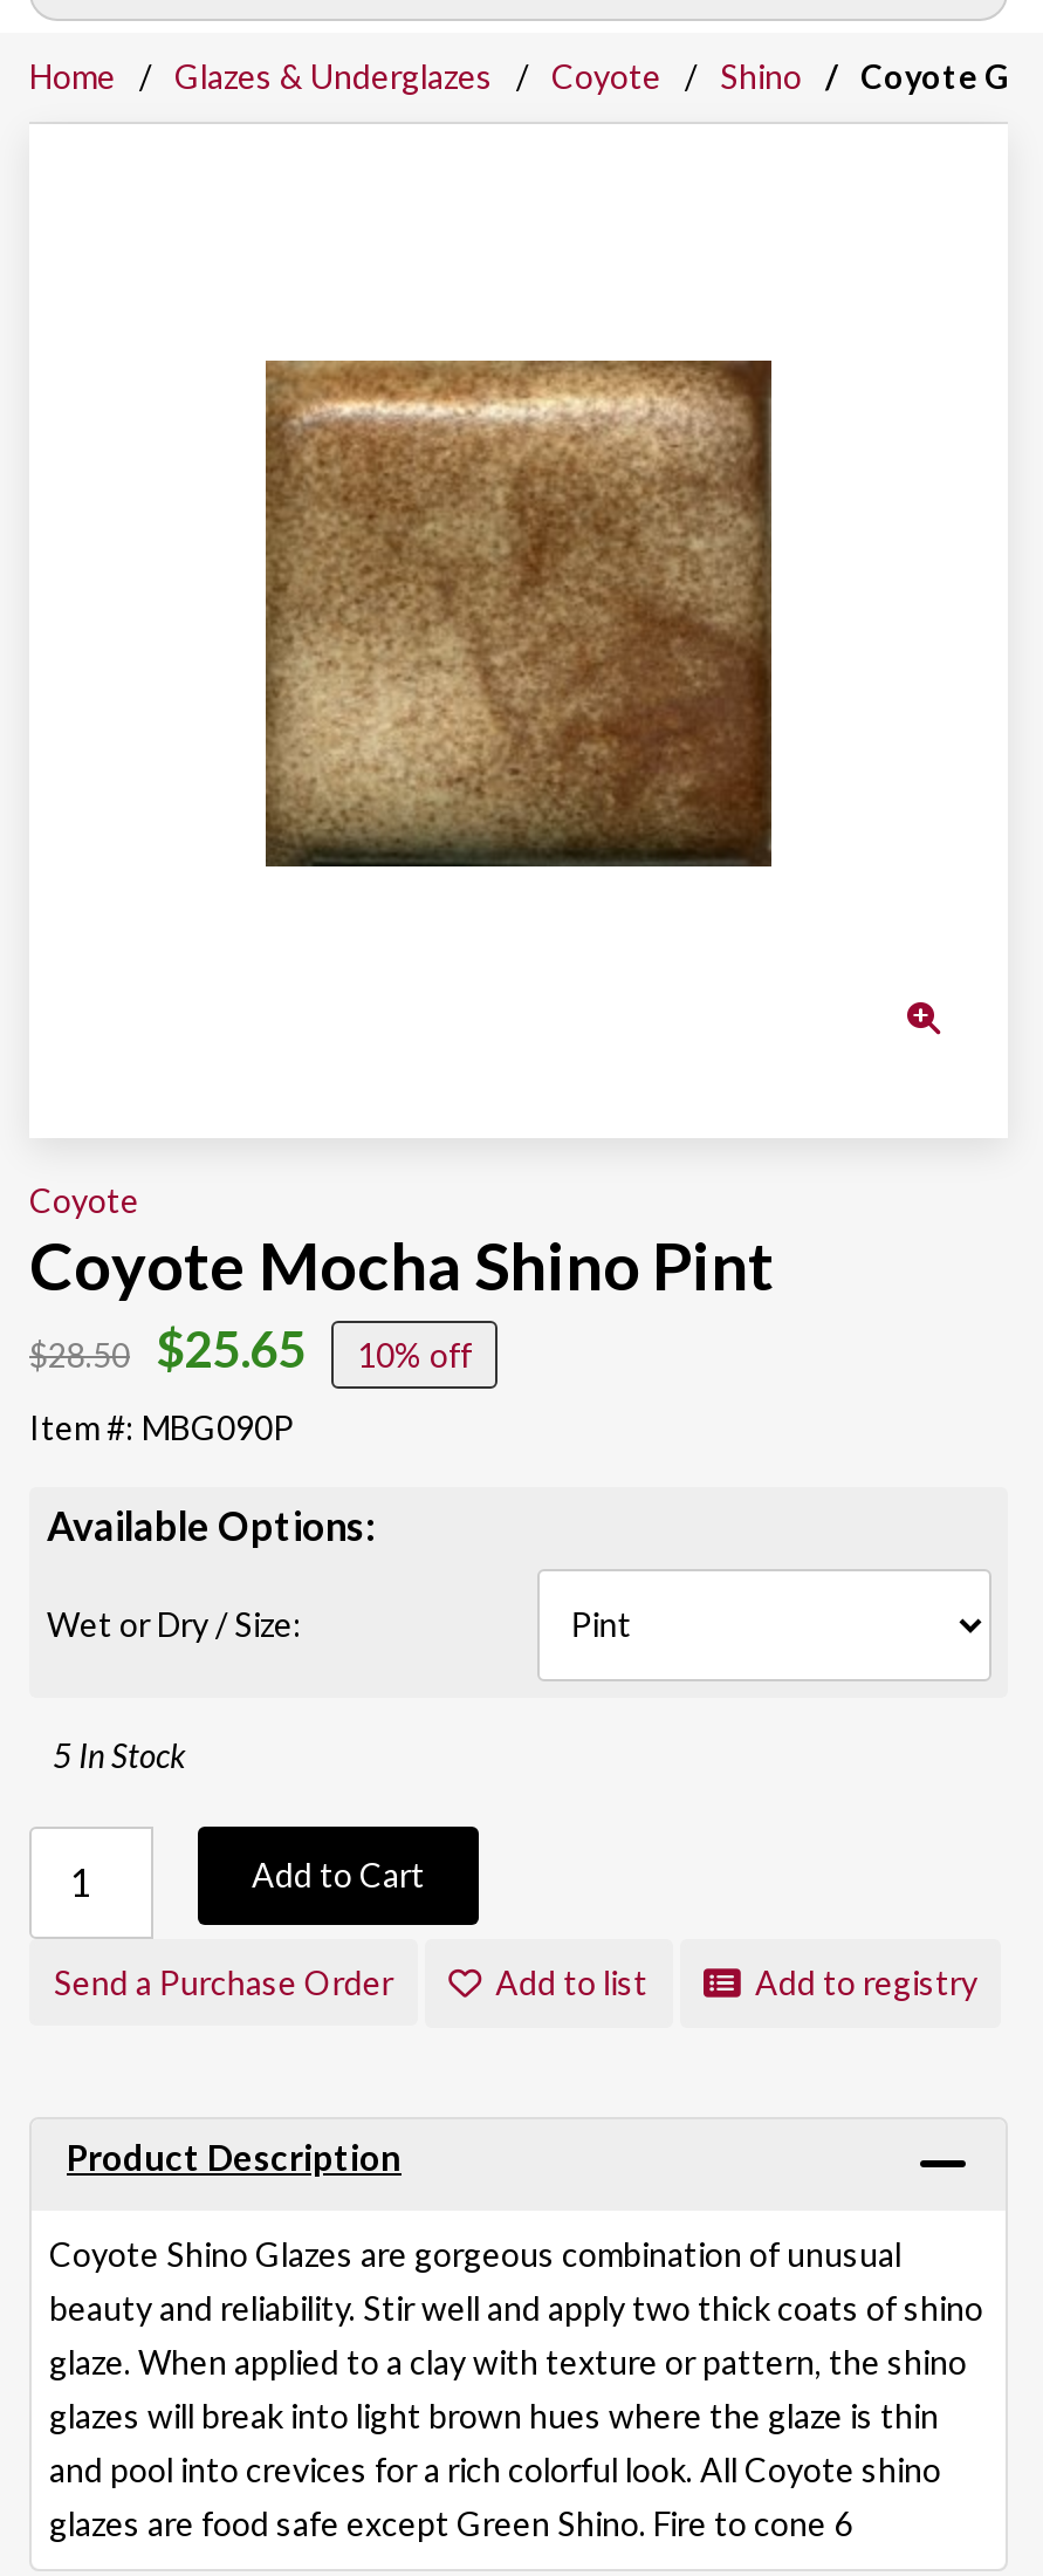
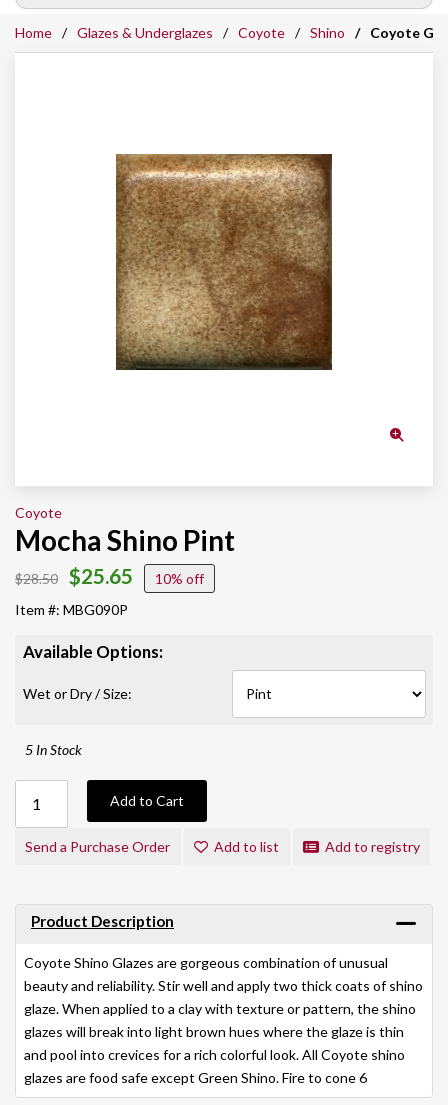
- Coyote Mocha Shino Pint
+ Mocha Shino Pint
